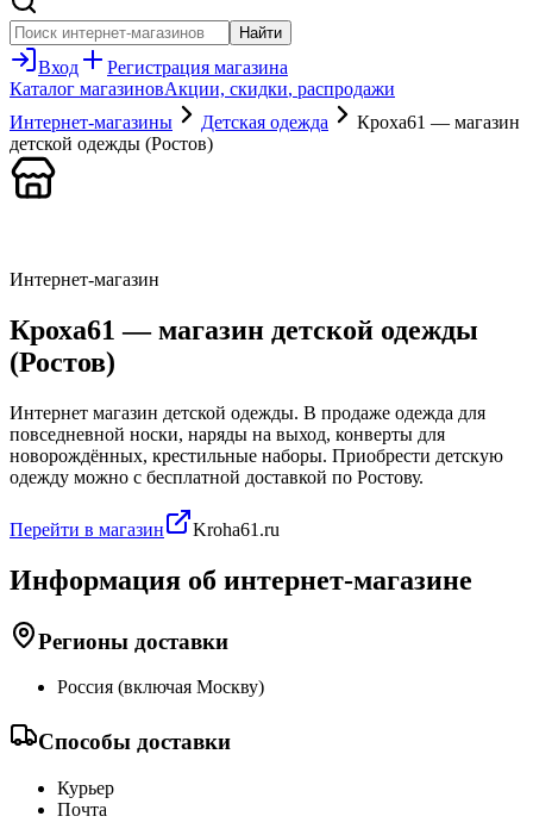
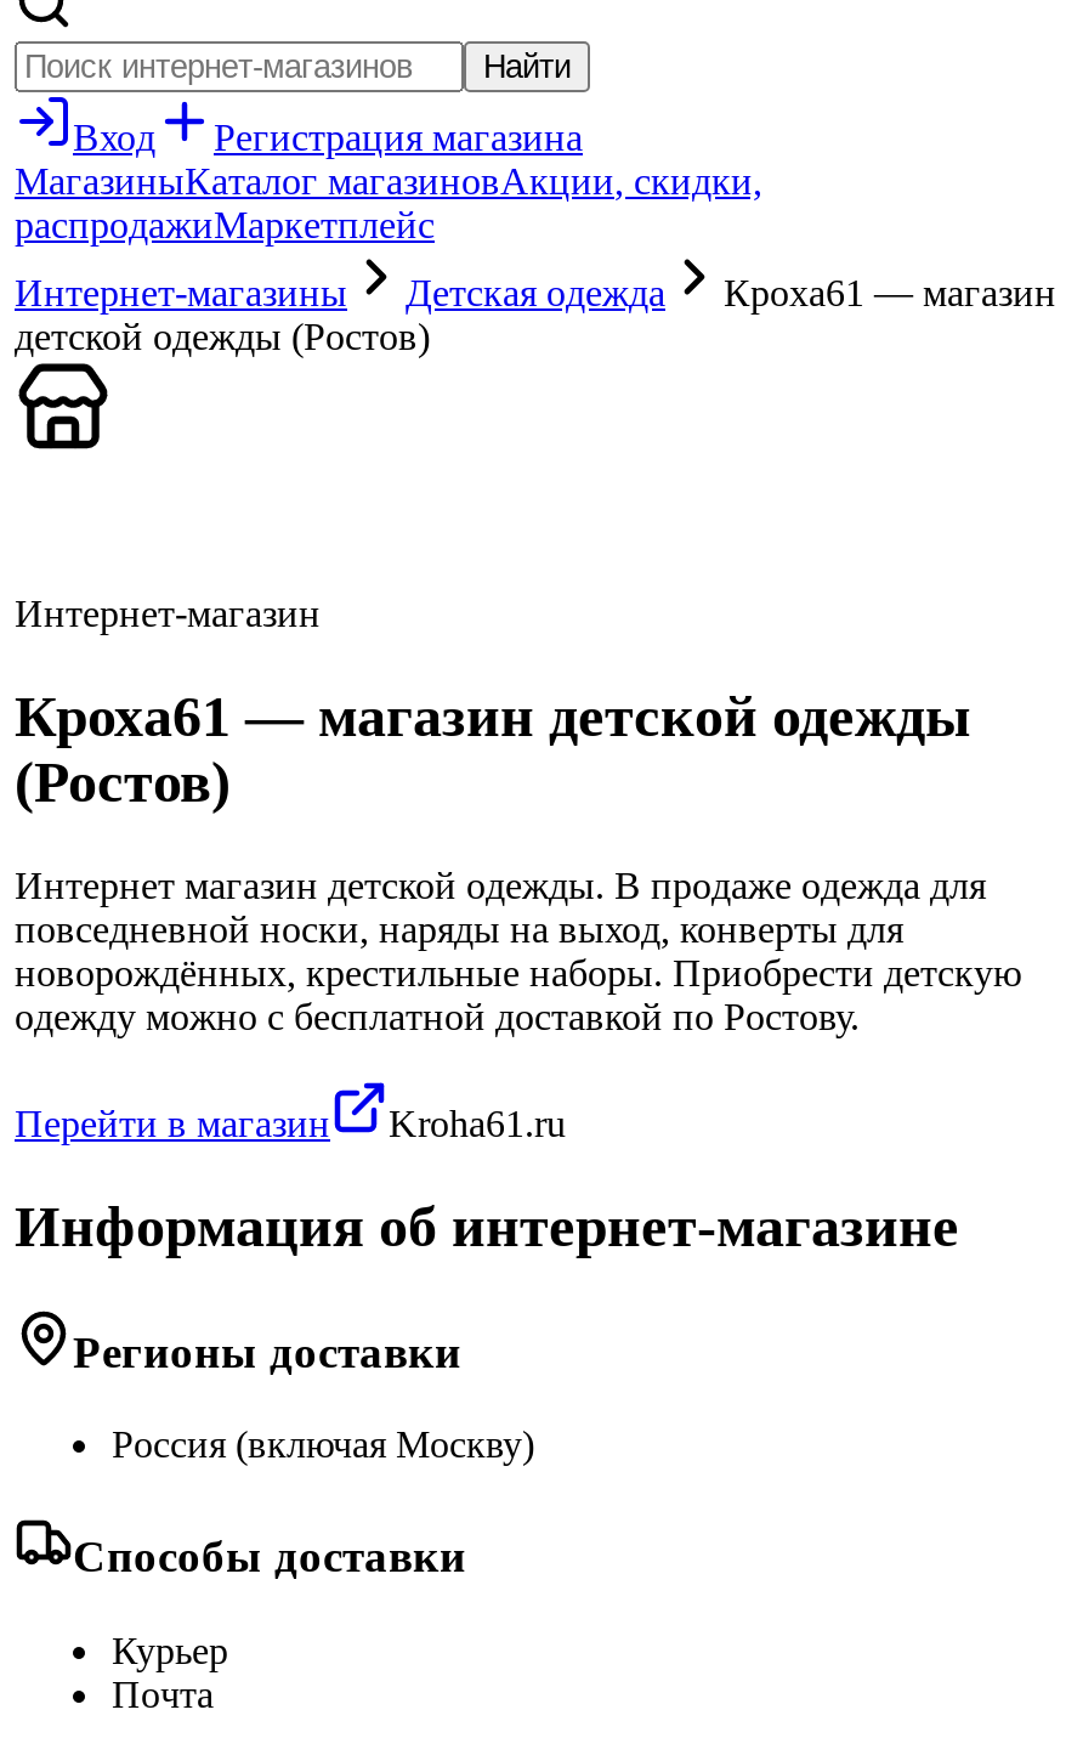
- Каталог магазиновАкции, скидки, распродажи
+ МагазиныКаталог магазиновАкции, скидки,
+ распродажиМаркетплейс
